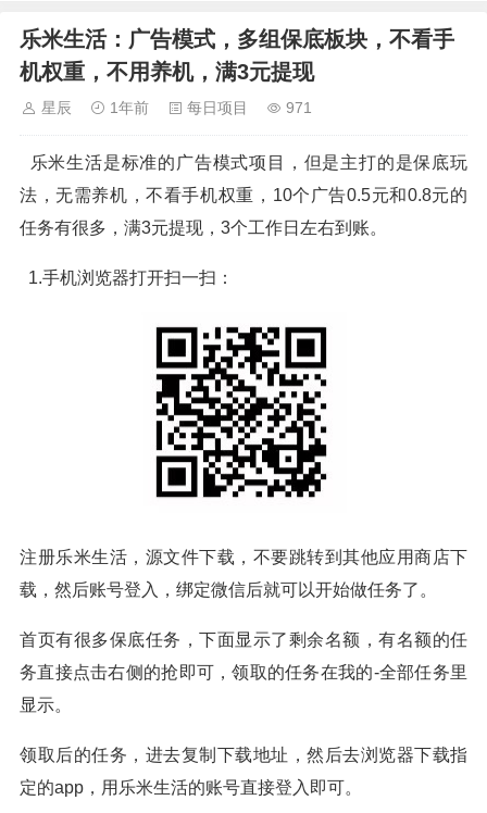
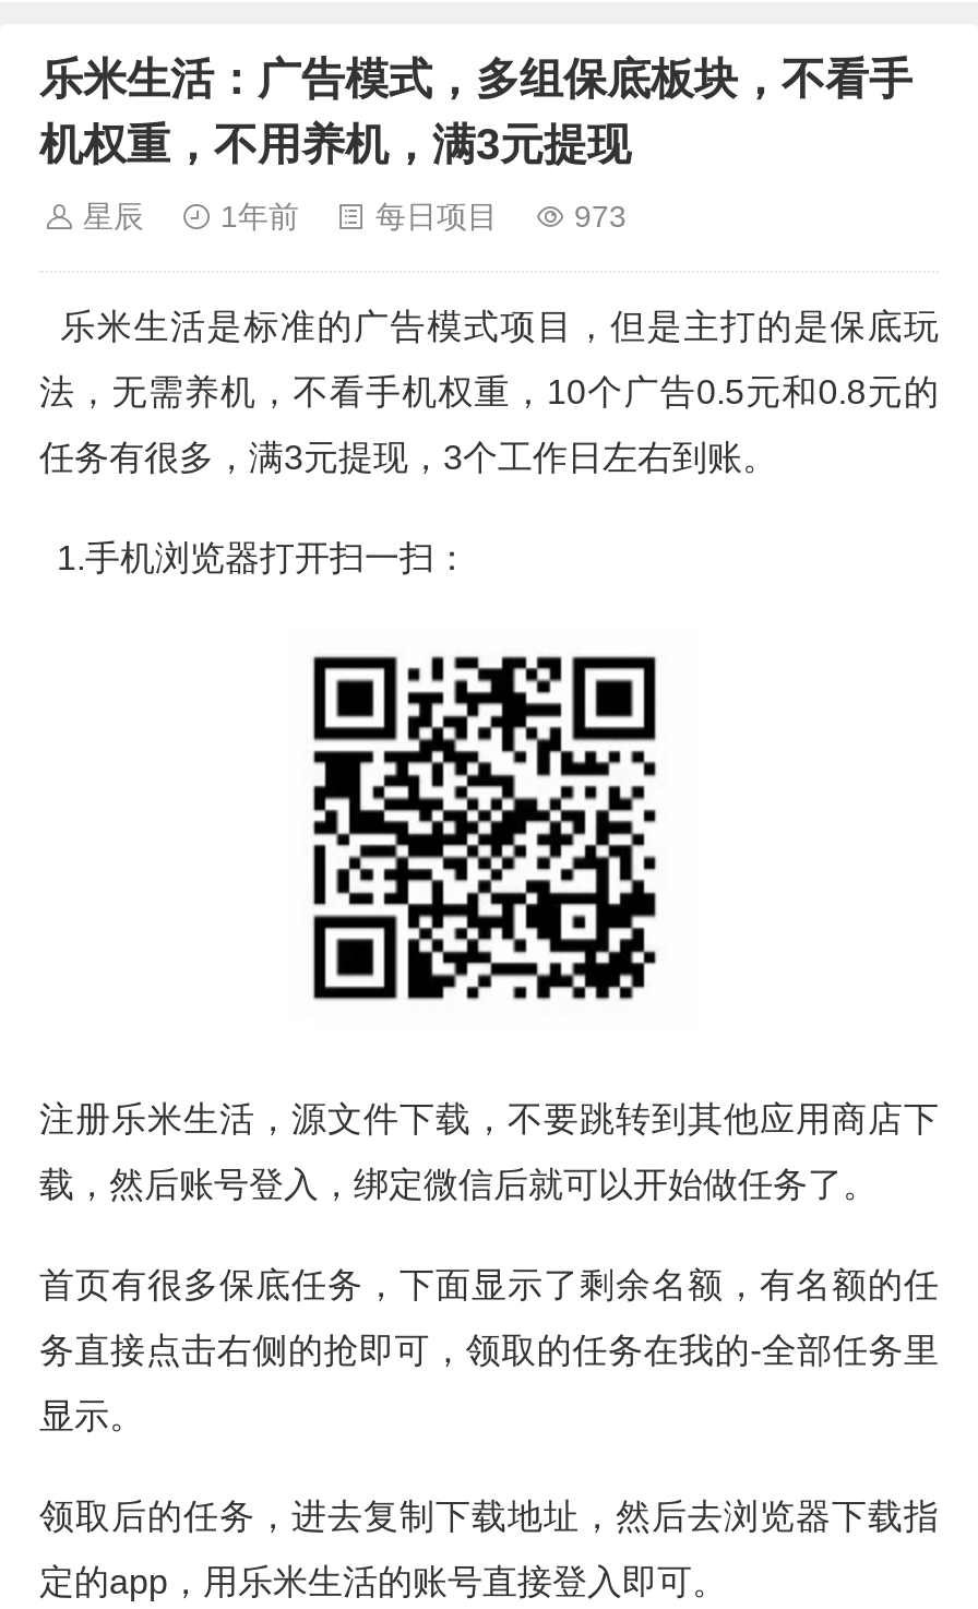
- 971
+ 973
